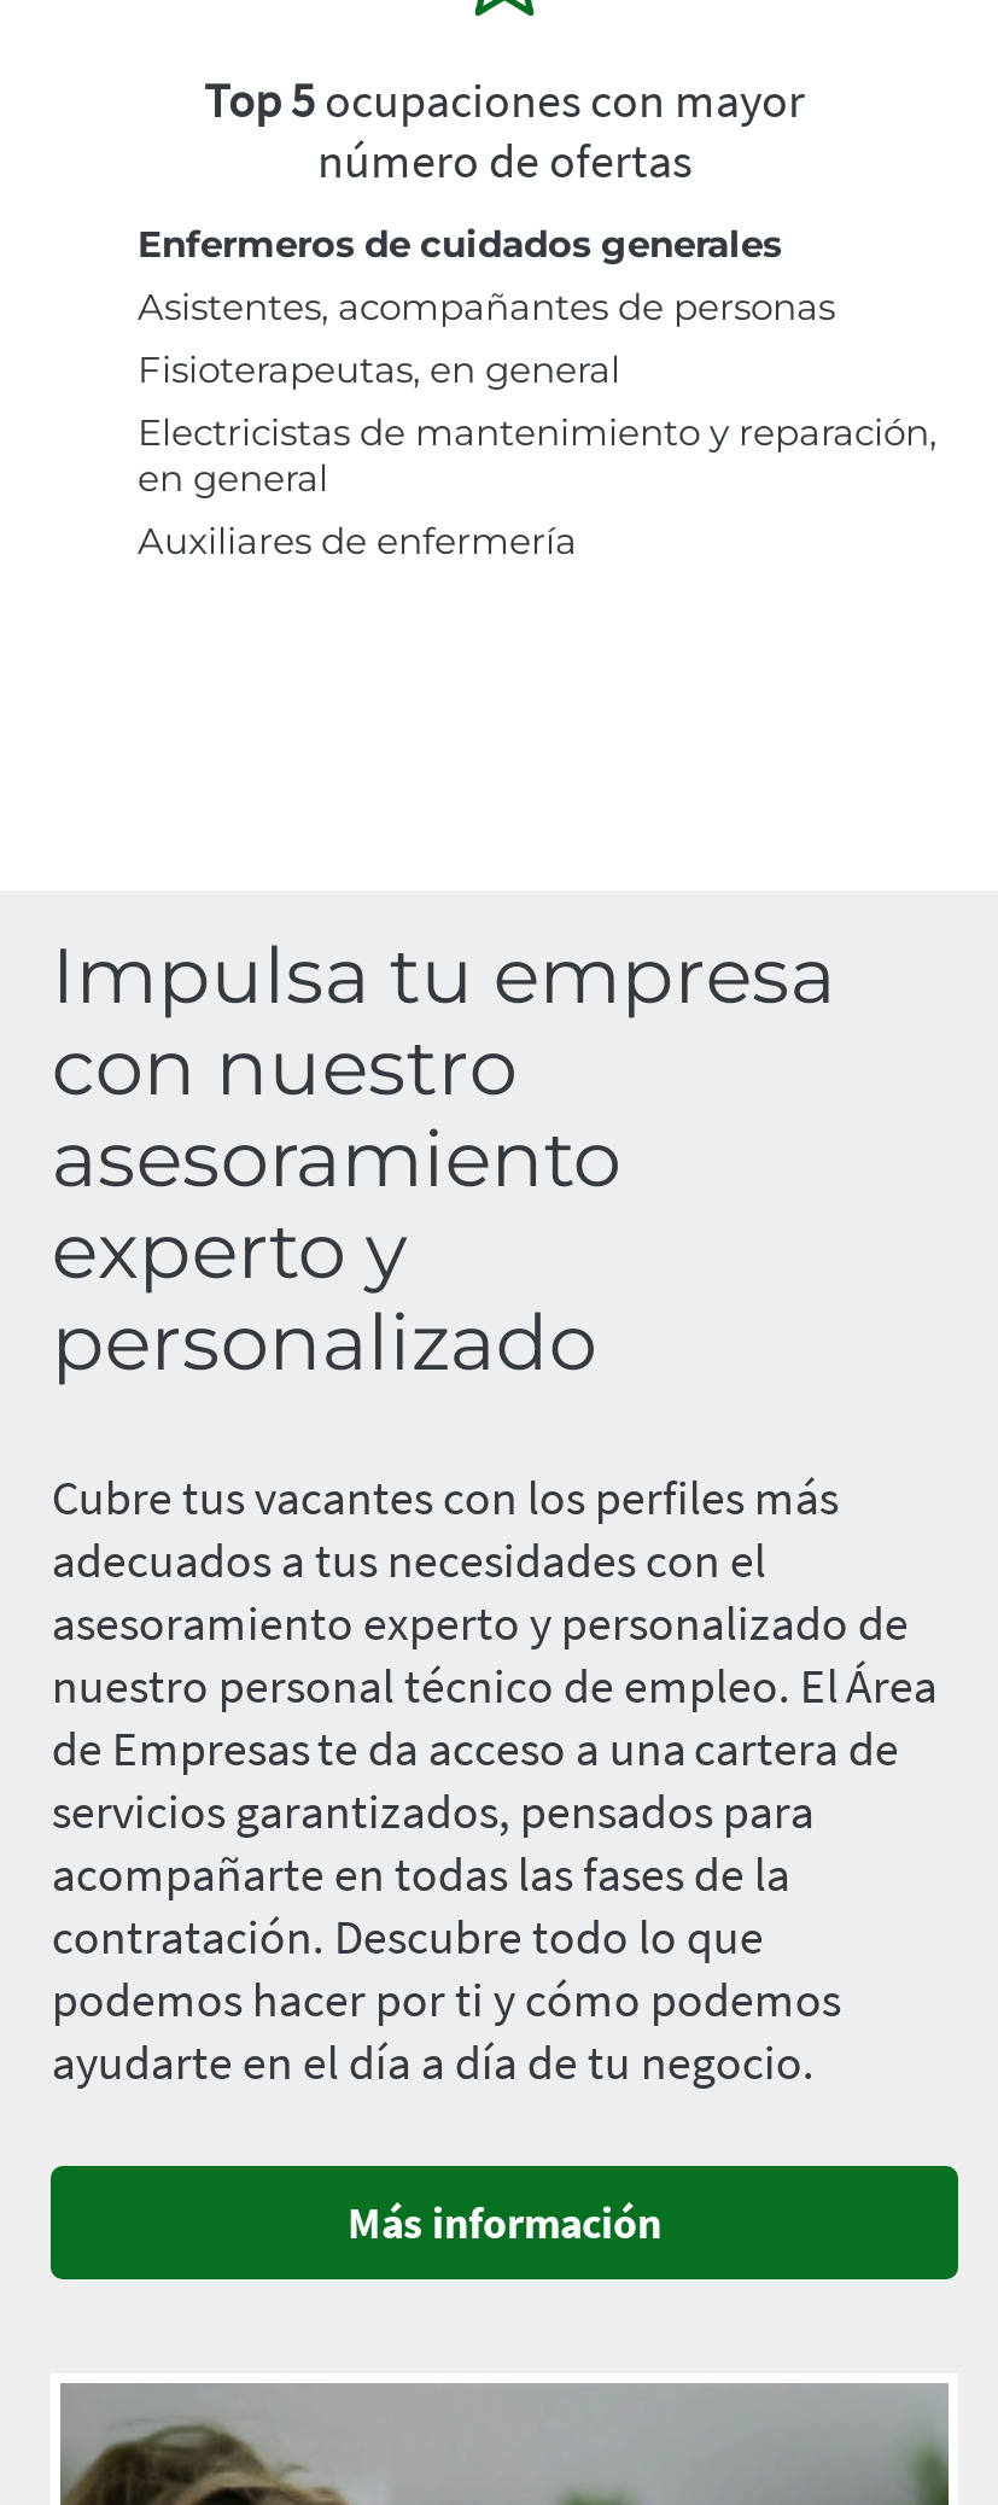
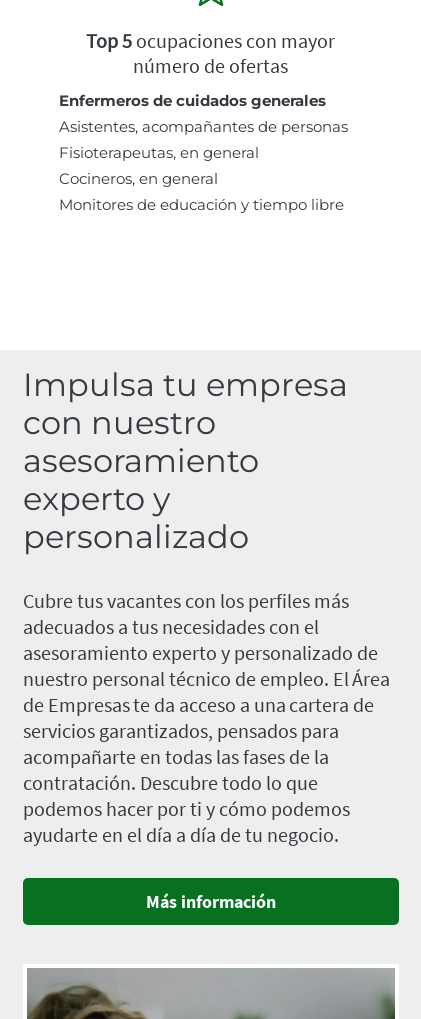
- Electricistas de mantenimiento y reparación,
- en general
- Auxiliares de enfermería
+ Cocineros, en general
+ Monitores de educación y tiempo libre
